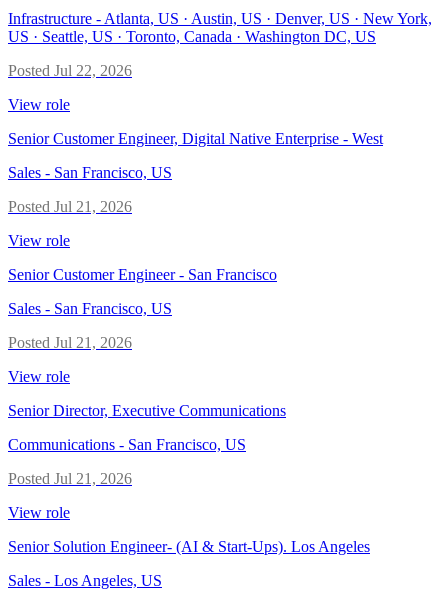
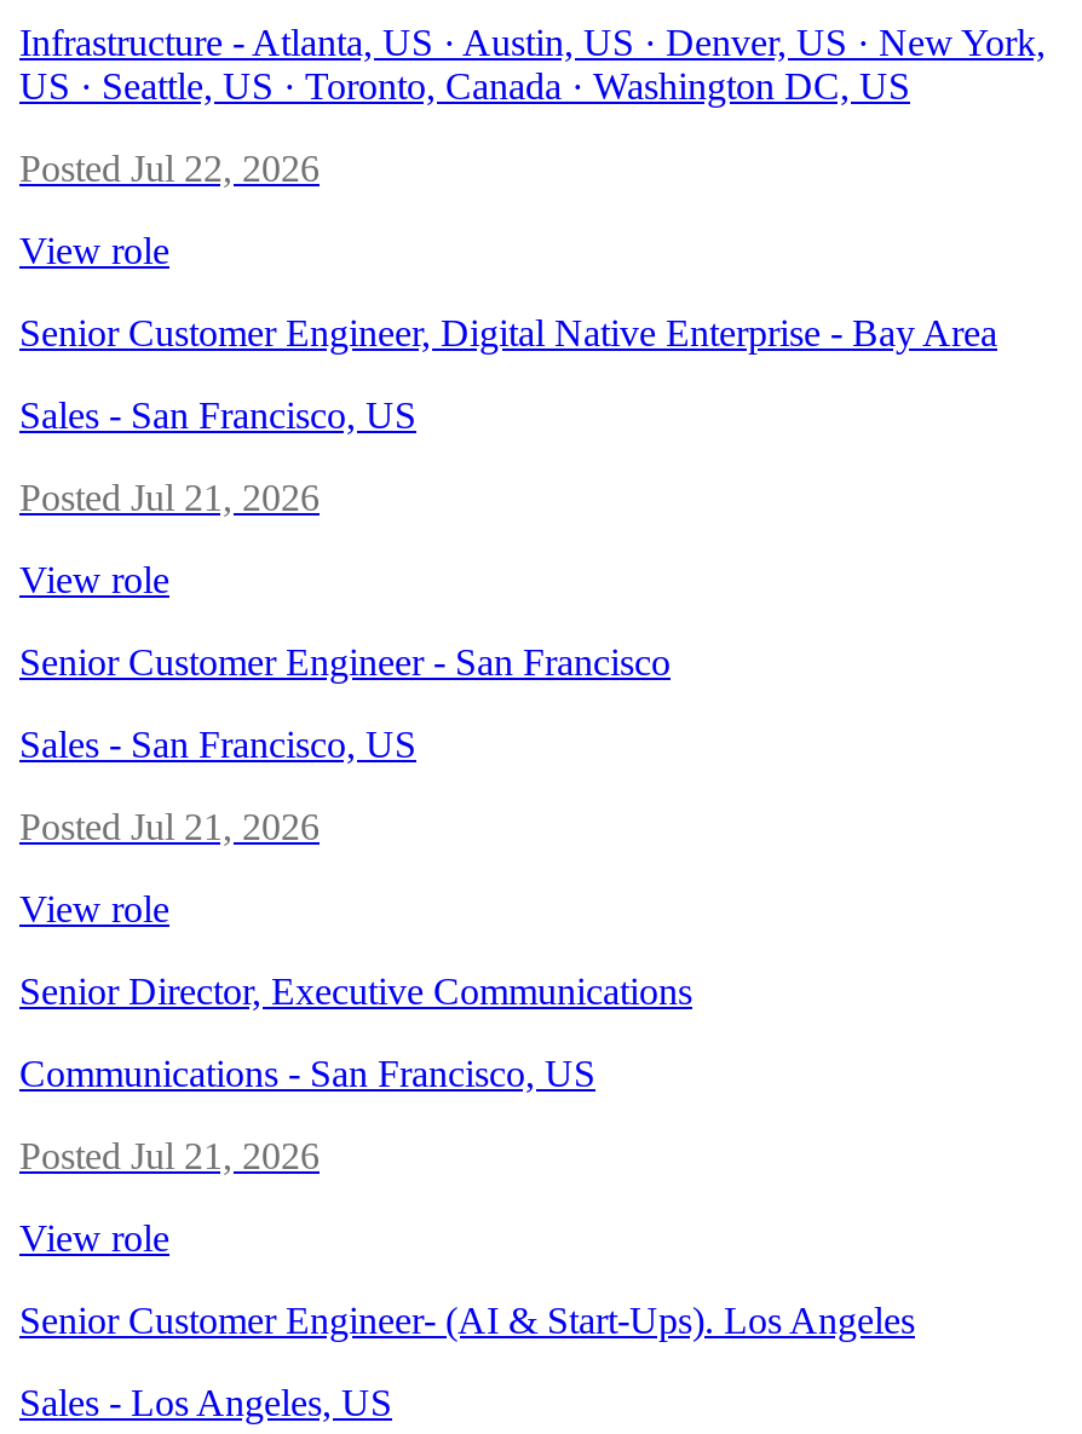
- Senior Customer Engineer, Digital Native Enterprise - West
+ Senior Customer Engineer, Digital Native Enterprise - Bay Area

- Senior Solution Engineer- (AI & Start-Ups). Los Angeles
+ Senior Customer Engineer- (AI & Start-Ups). Los Angeles
